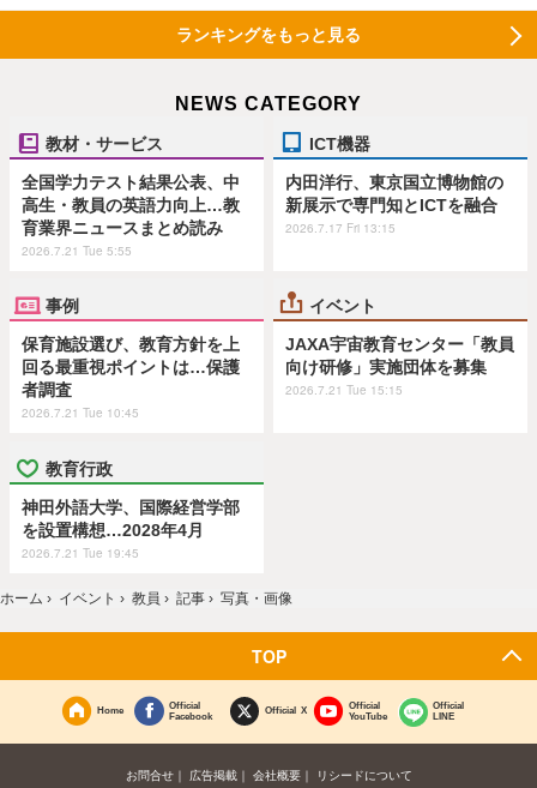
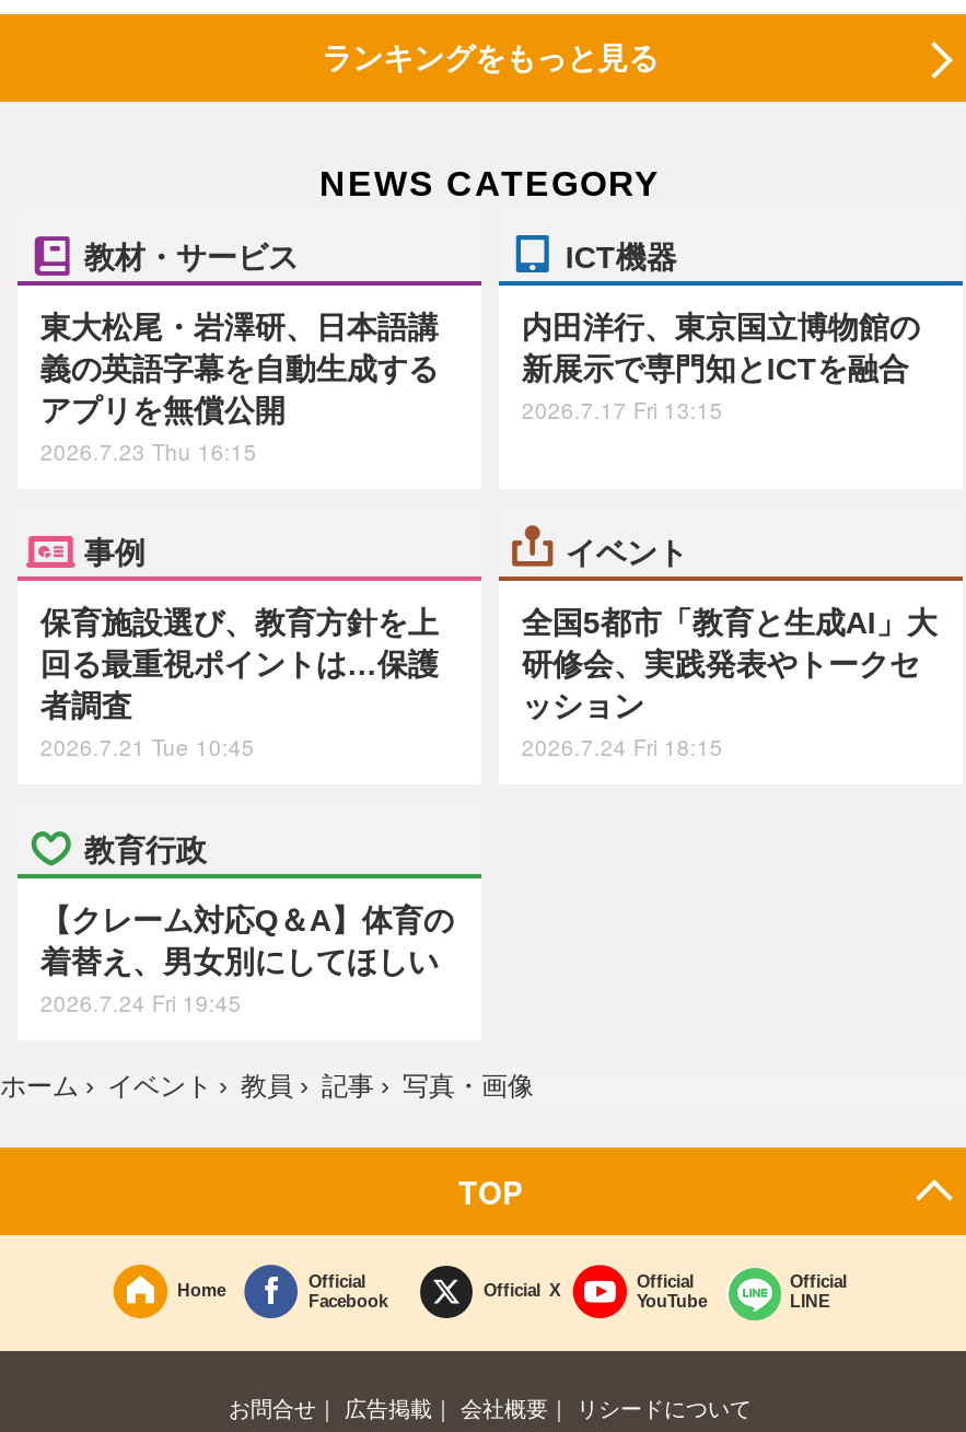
- 全国学力テスト結果公表、中
- 高生・教員の英語力向上…教
- 育業界ニュースまとめ読み
- 2026.7.21 Tue 5:55
+ 東大松尾・岩澤研、日本語講
+ 義の英語字幕を自動生成する
+ アプリを無償公開
+ 2026.7.23 Thu 16:15

- JAXA宇宙教育センター「教員
- 向け研修」実施団体を募集
- 2026.7.21 Tue 15:15
+ 全国5都市「教育と生成AI」大
+ 研修会、実践発表やトークセ
+ ッション
+ 2026.7.24 Fri 18:15

- 神田外語大学、国際経営学部
- を設置構想…2028年4月
- 2026.7.21 Tue 19:45
+ 【クレーム対応Q＆A】体育の
+ 着替え、男女別にしてほしい
+ 2026.7.24 Fri 19:45
